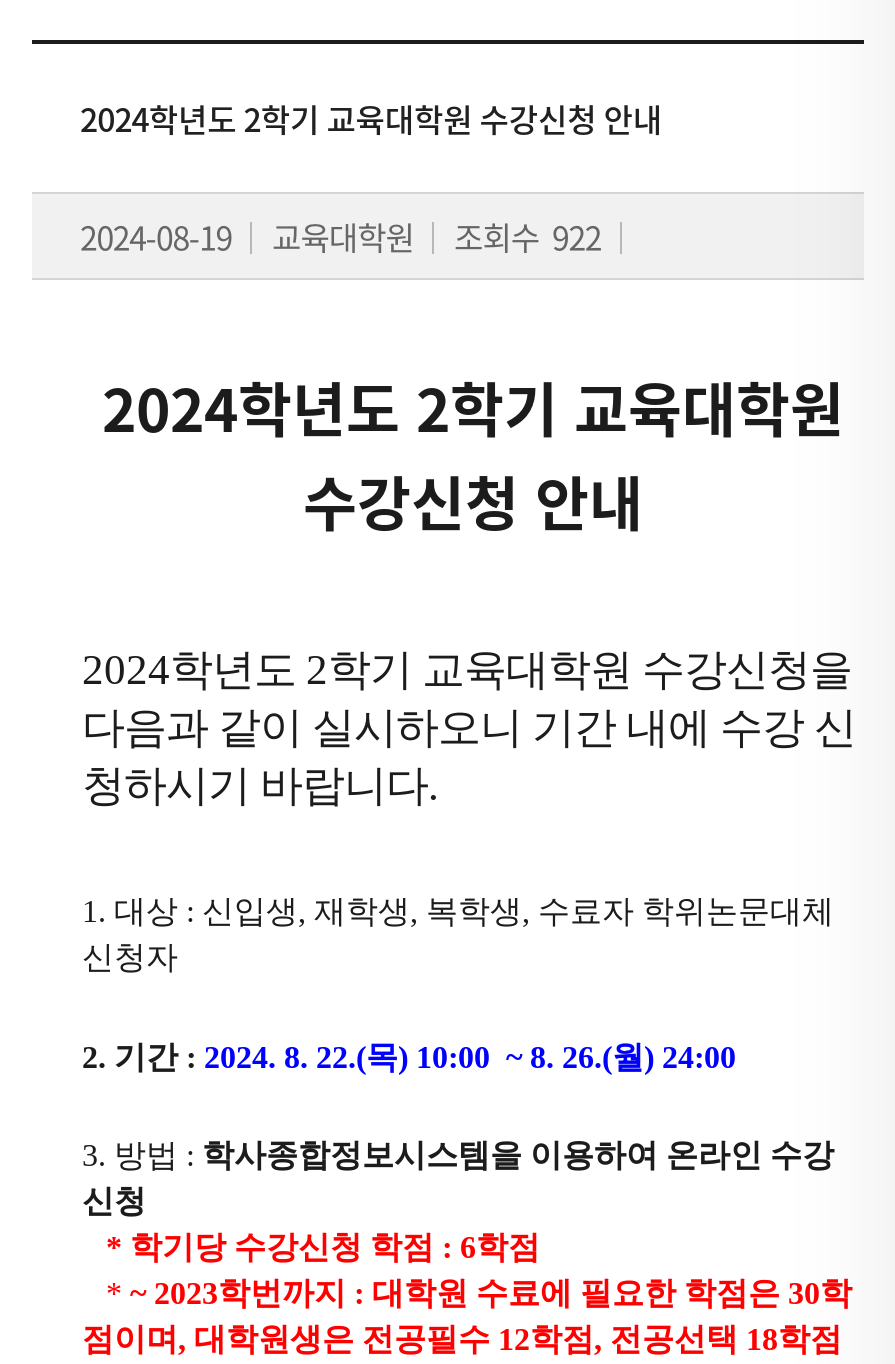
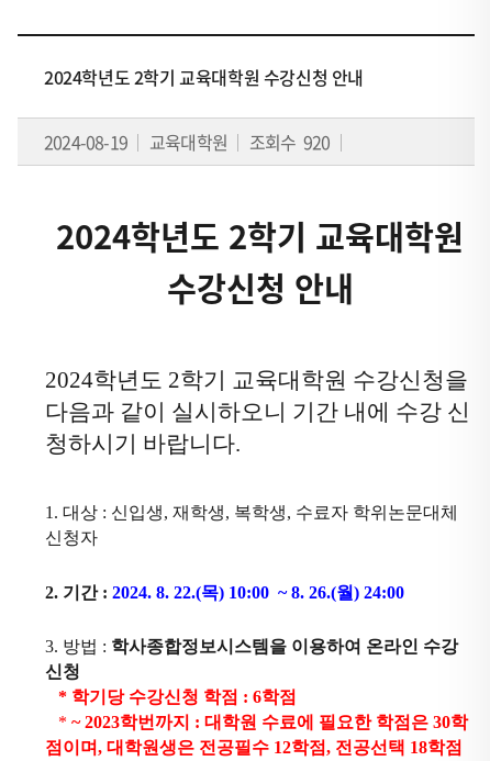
- 조회수 922
+ 조회수 920
